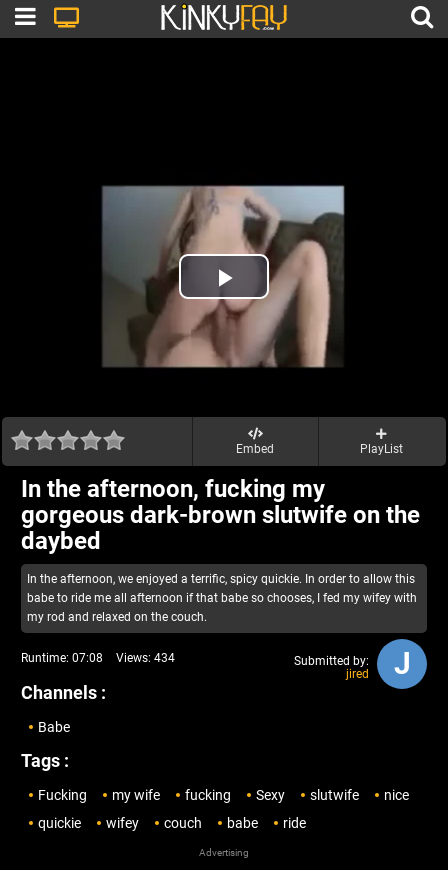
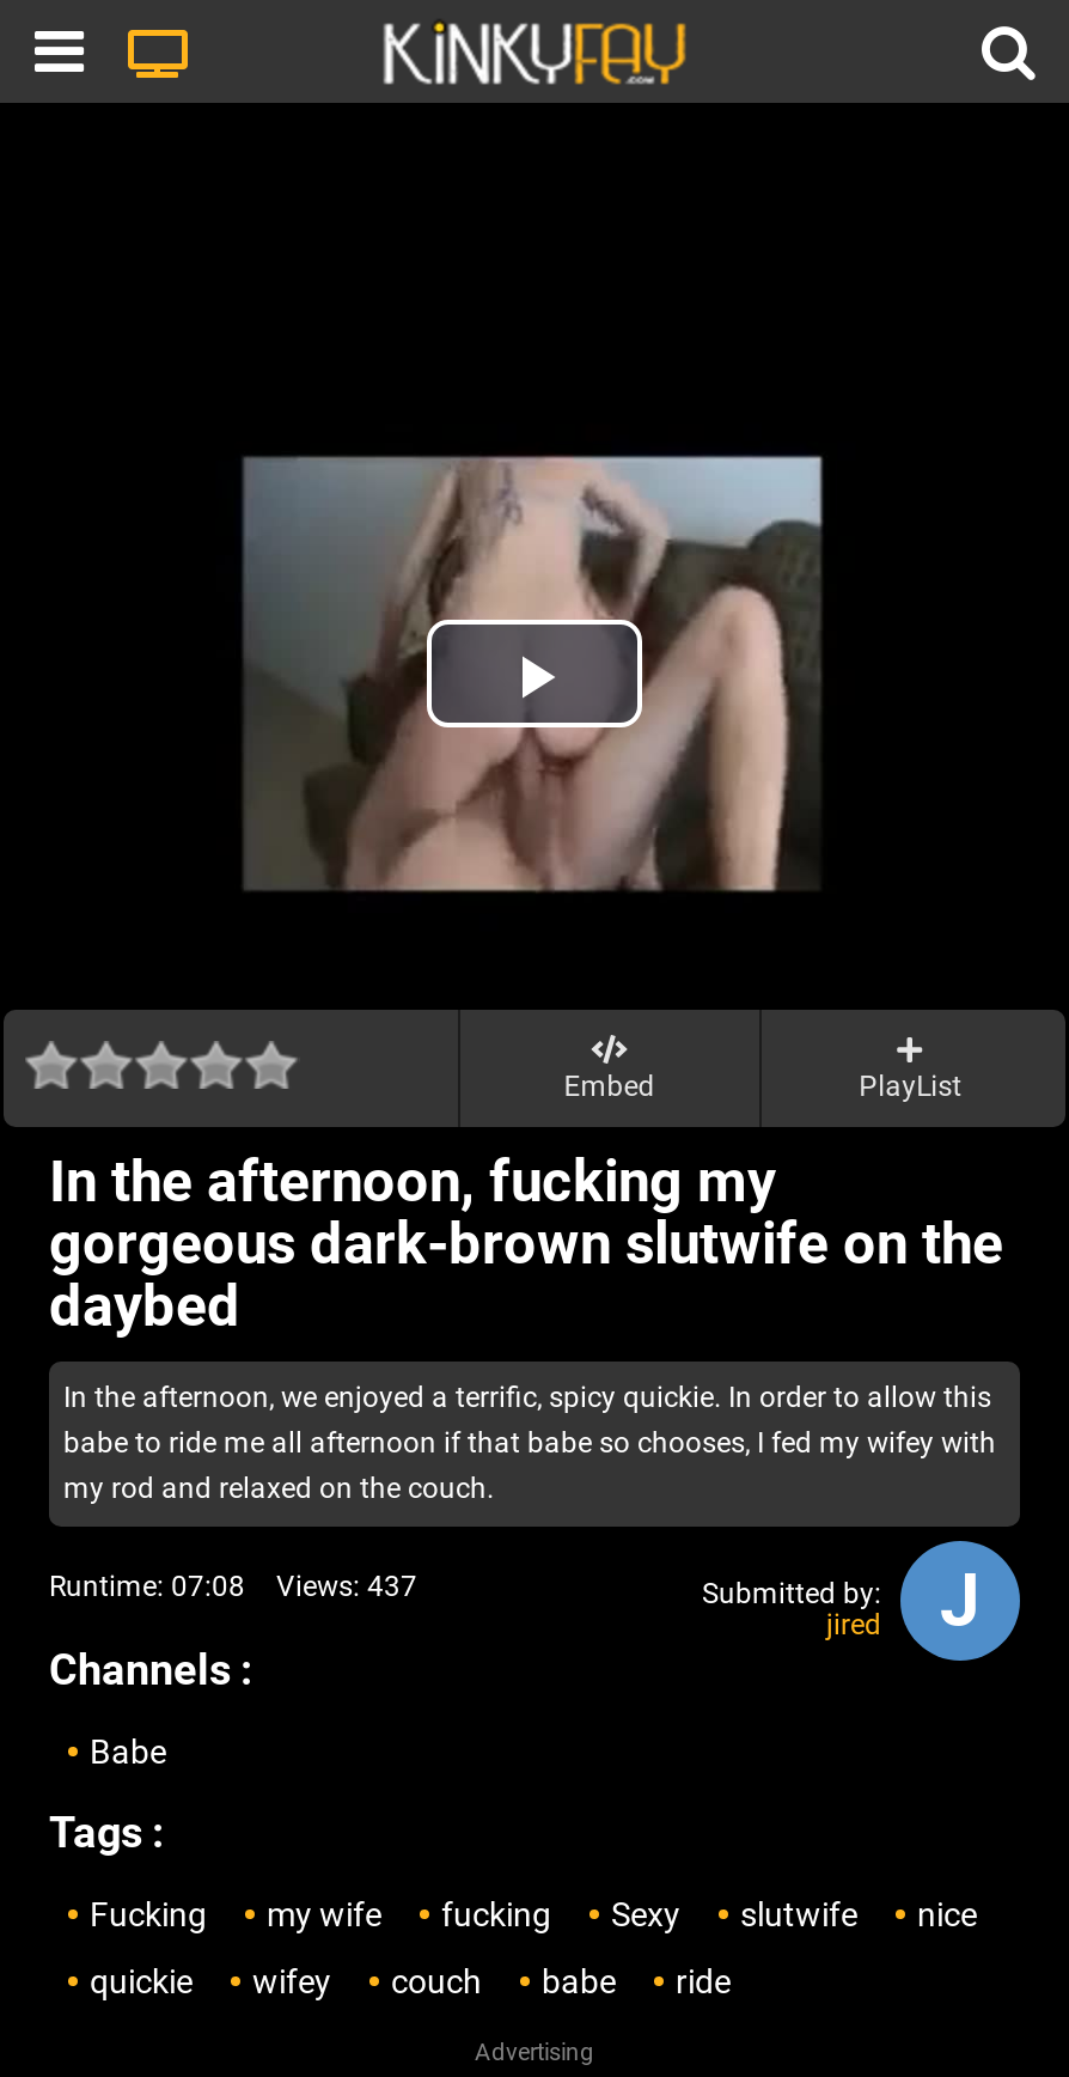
- Runtime: 07:08 Views: 434
+ Runtime: 07:08 Views: 437
